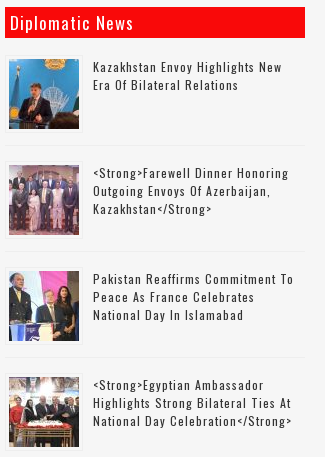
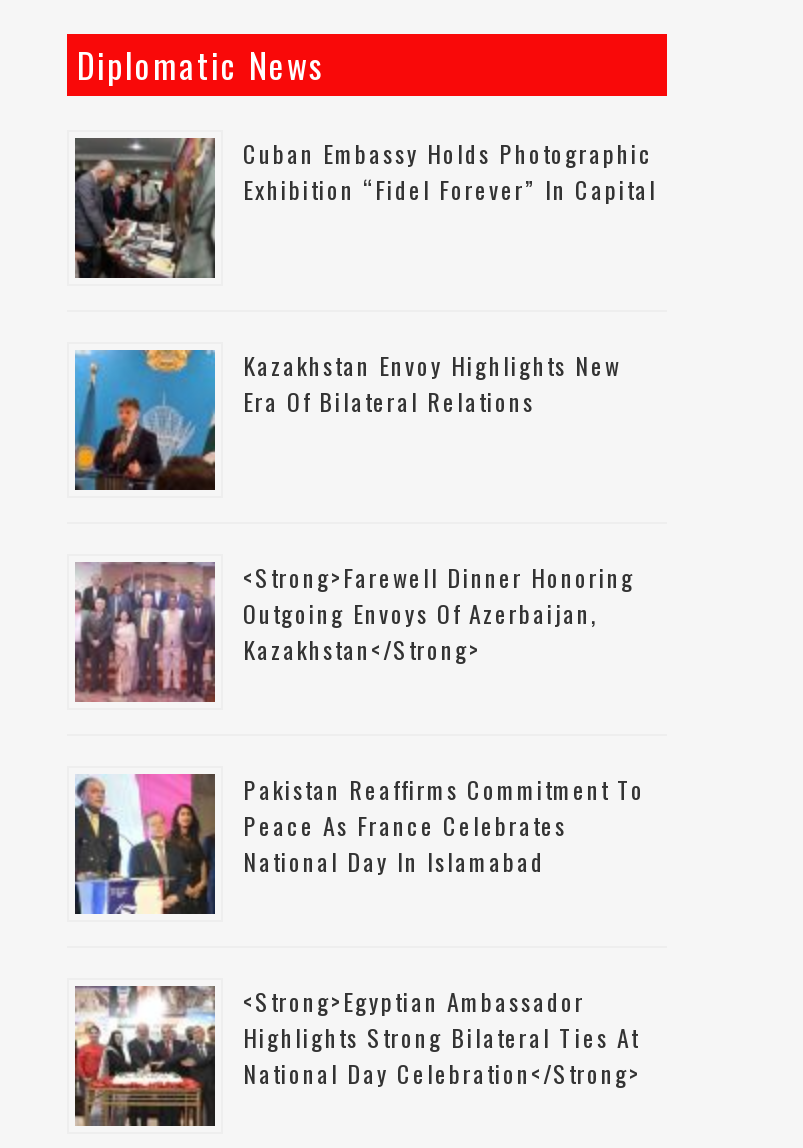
+ [image]
+ Cuban Embassy Holds Photographic
+ Exhibition “Fidel Forever” In Capital
